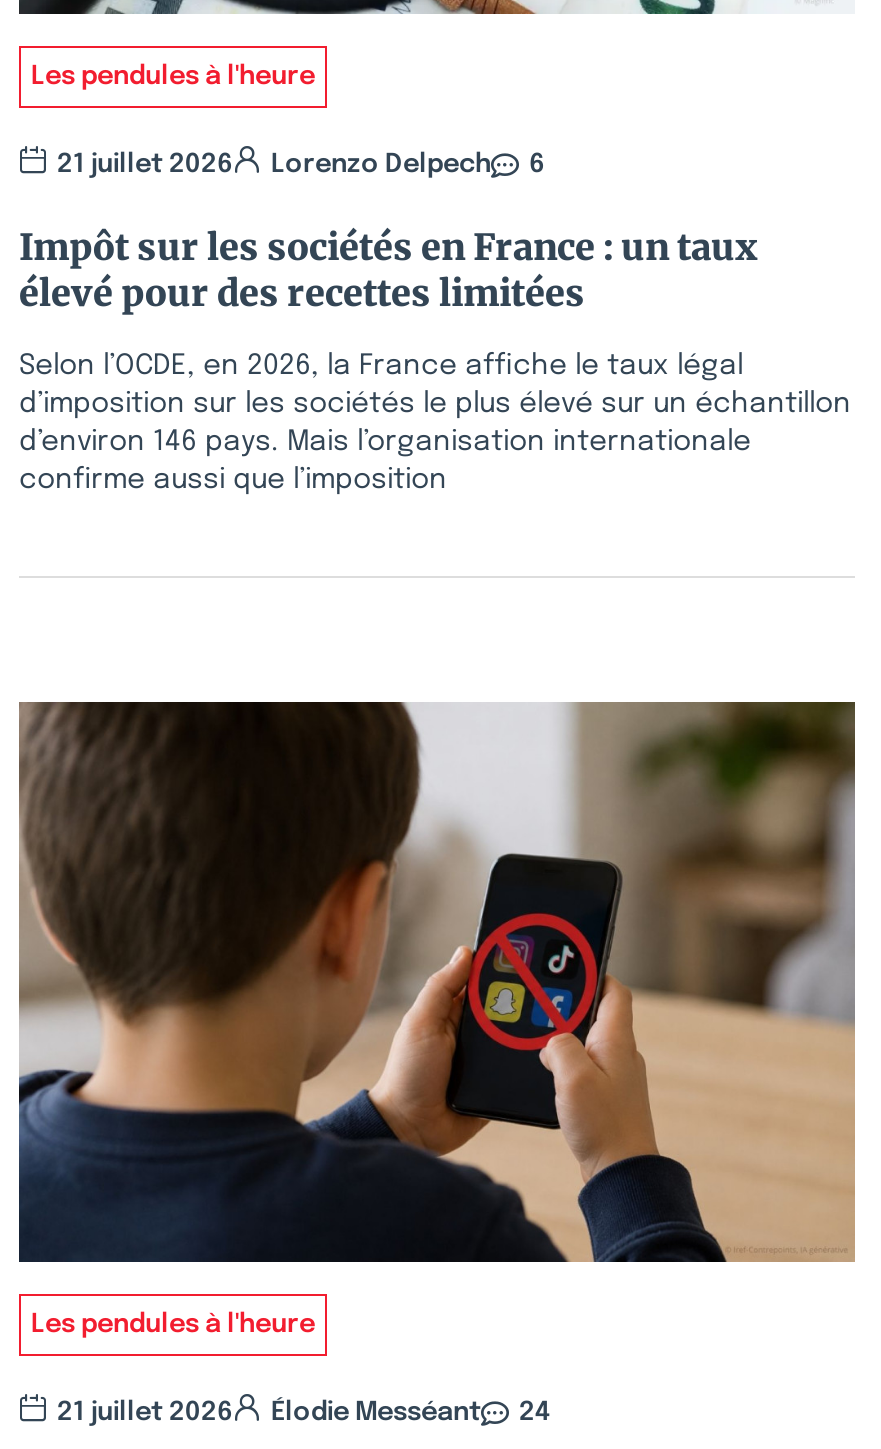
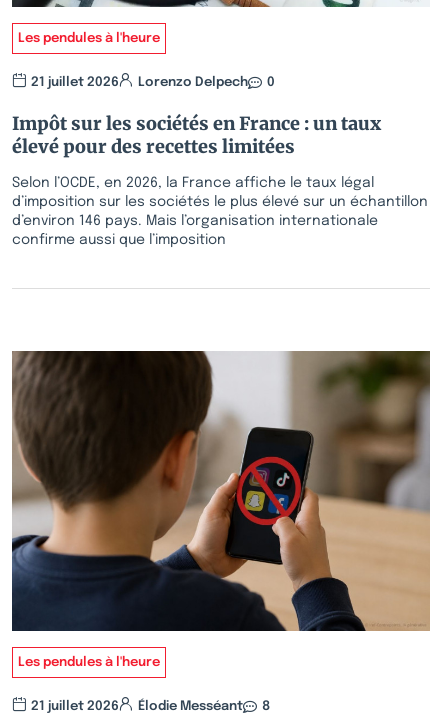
- 21 juillet 2026 Lorenzo Delpech 6
+ 21 juillet 2026 Lorenzo Delpech 0

- 21 juillet 2026 Élodie Messéant 24
+ 21 juillet 2026 Élodie Messéant 8
